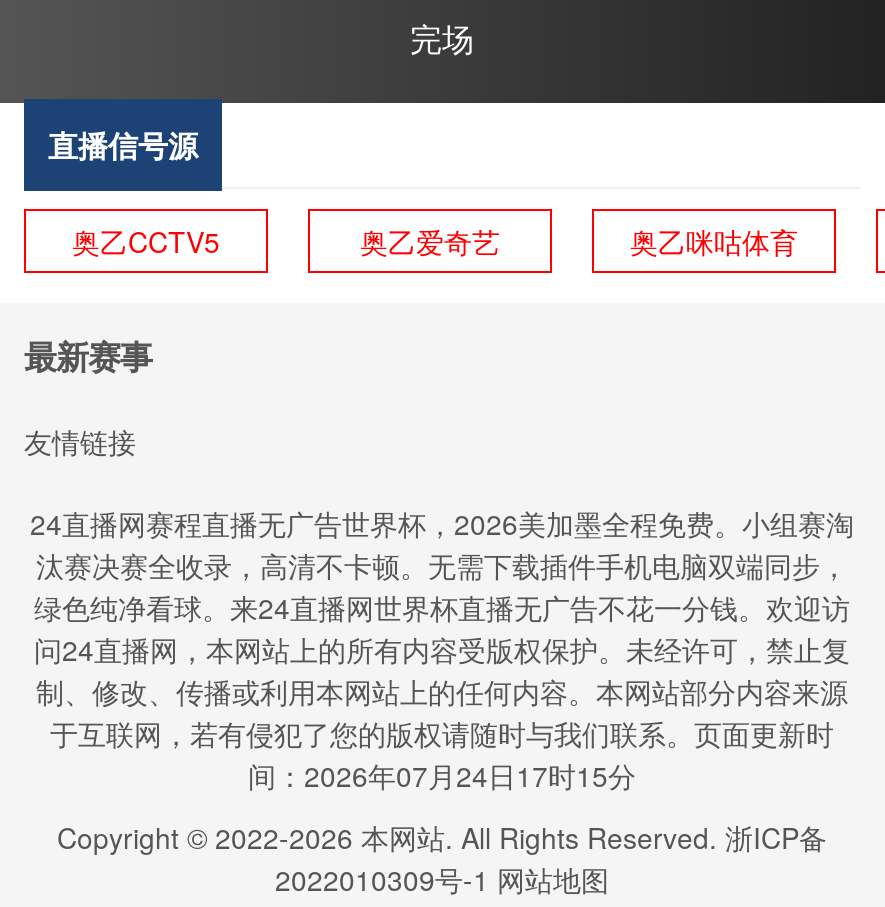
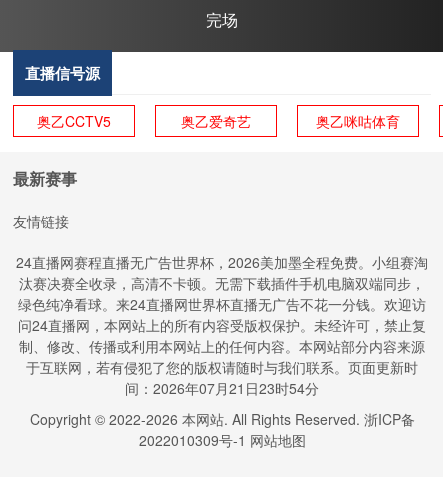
- 间：2026年07月24日17时15分
+ 间：2026年07月21日23时54分
